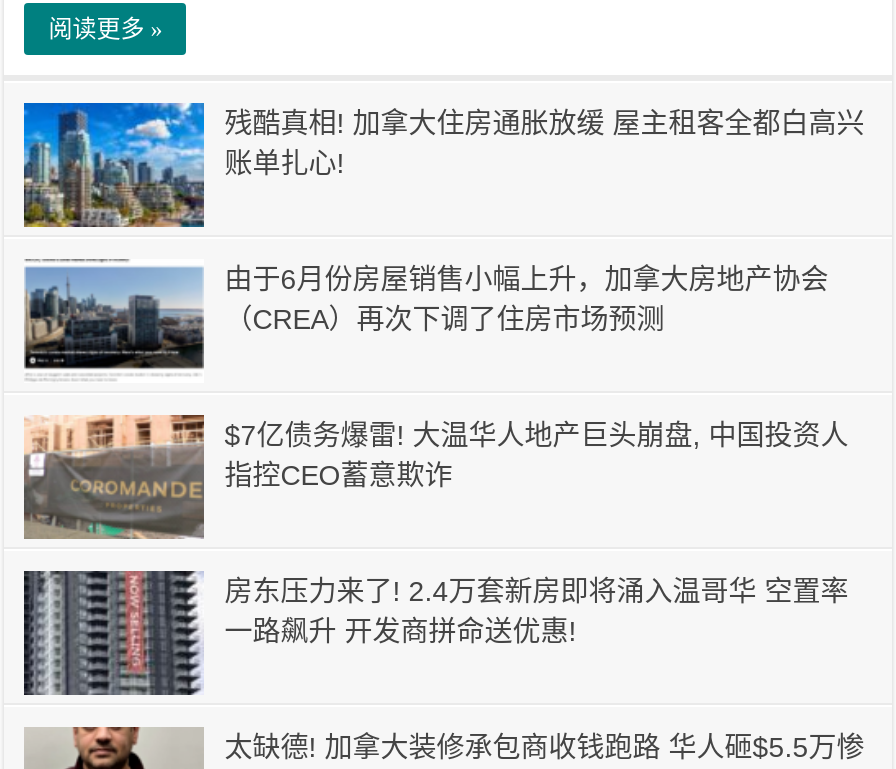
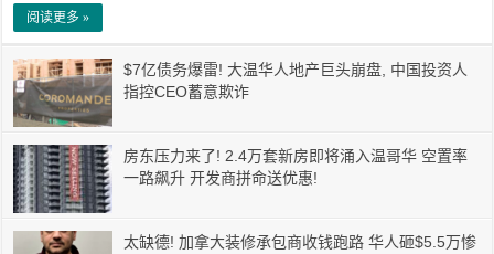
- [image]
- 残酷真相! 加拿大住房通胀放缓 屋主租客全都白高兴
- 账单扎心!

- [image]
- 由于6月份房屋销售小幅上升，加拿大房地产协会
- （CREA）再次下调了住房市场预测
